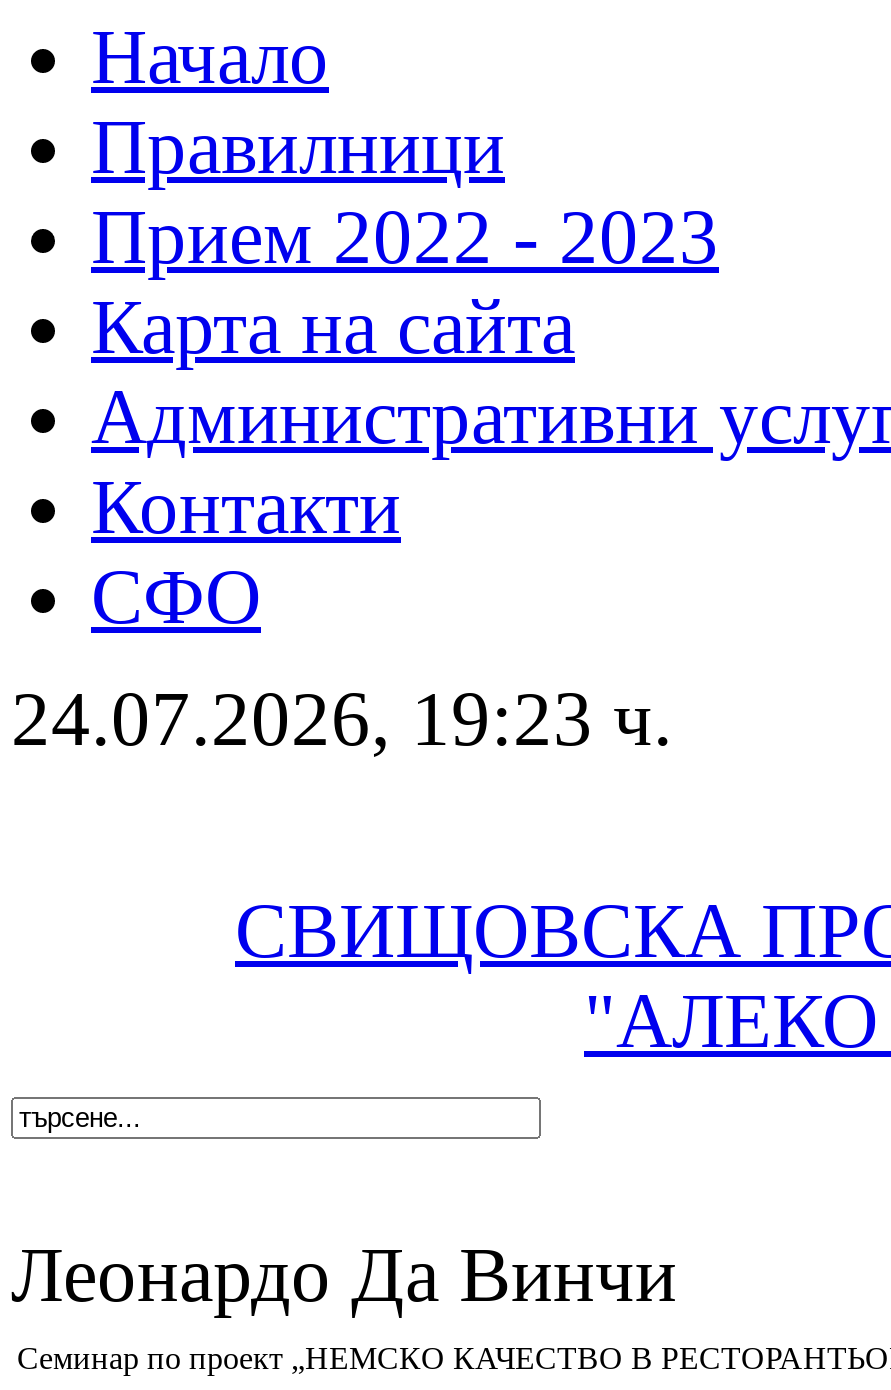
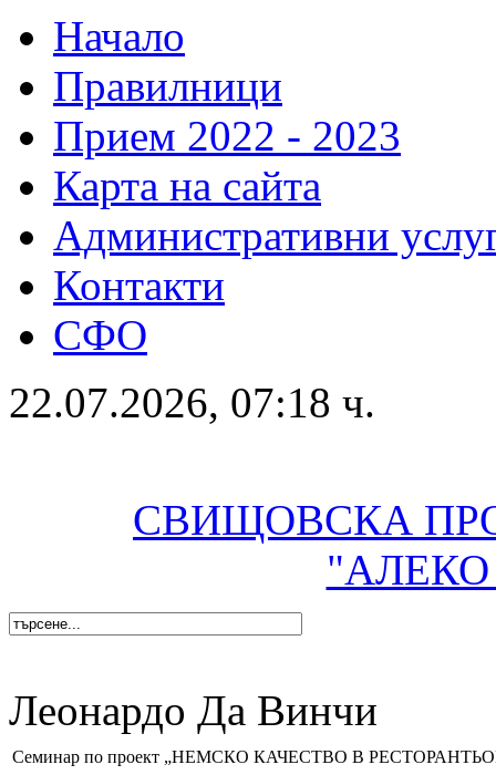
- 24.07.2026, 19:23 ч.
+ 22.07.2026, 07:18 ч.
